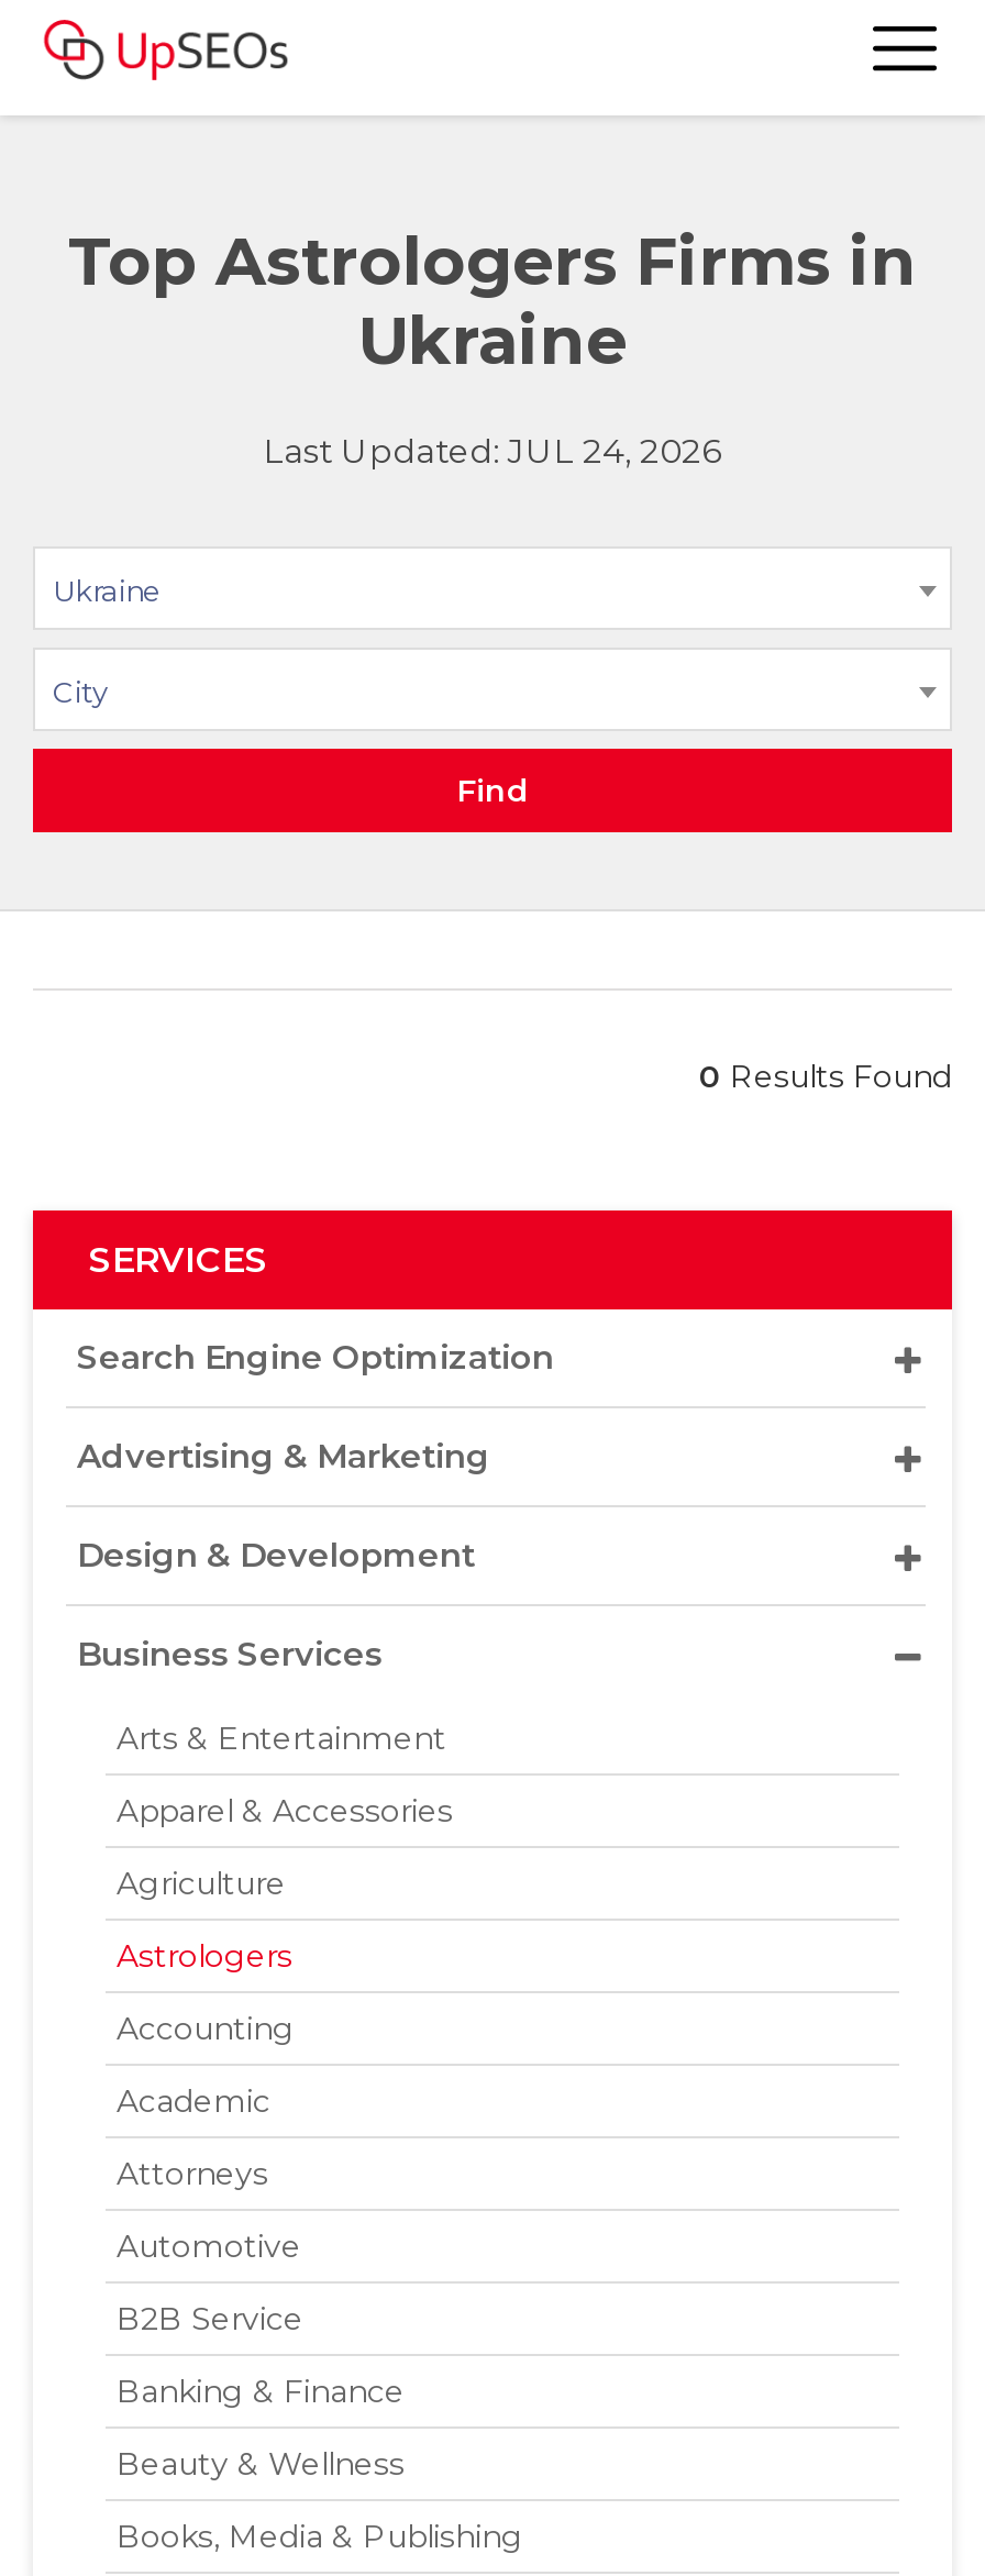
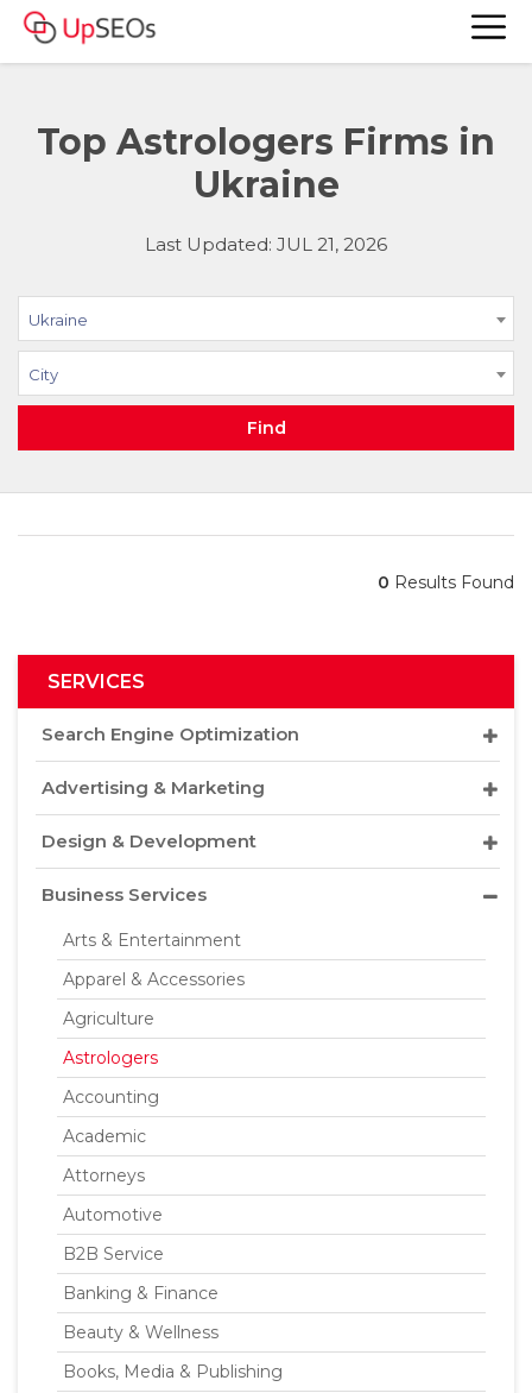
- Last Updated: JUL 24, 2026
+ Last Updated: JUL 21, 2026
